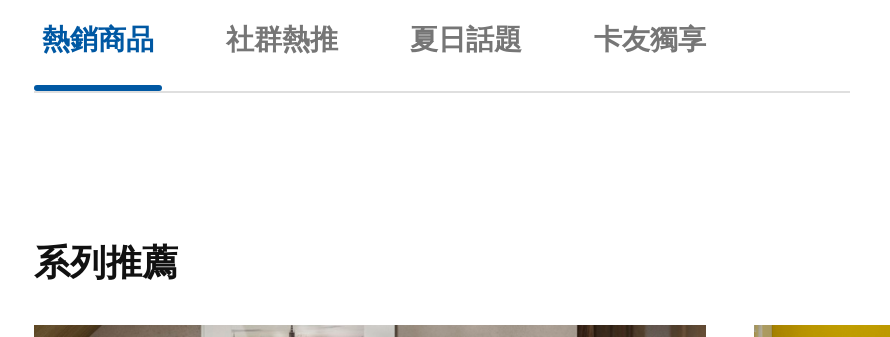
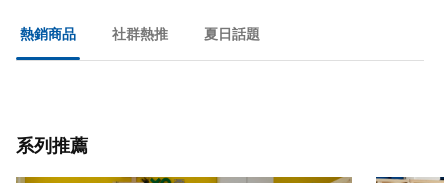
- 卡友獨享
